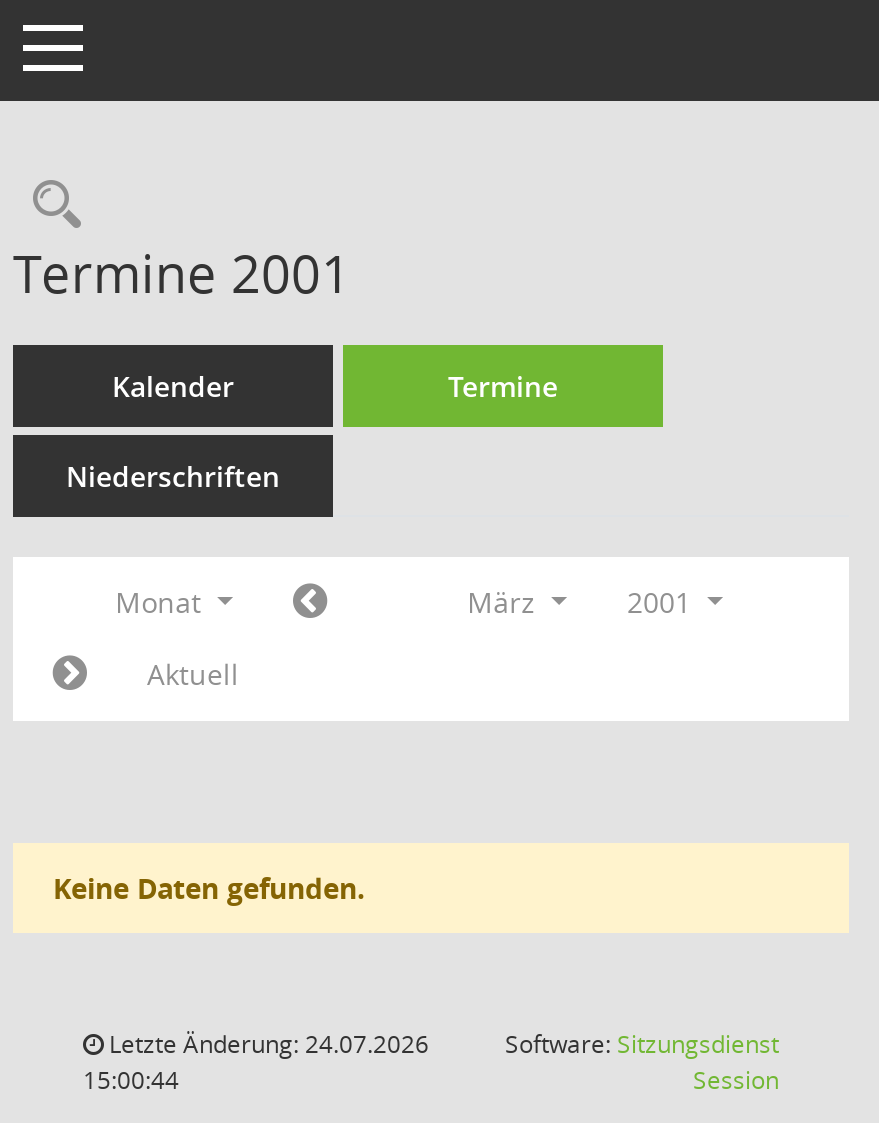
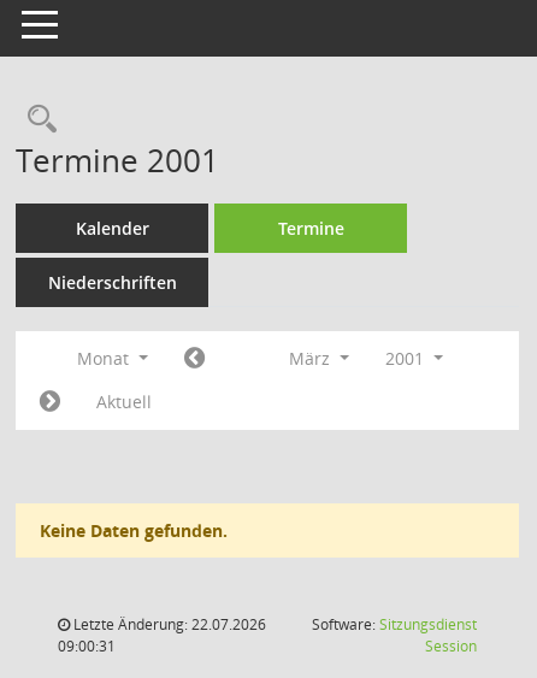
- Letzte Änderung: 24.07.2026
+ Letzte Änderung: 22.07.2026

- 15:00:44
+ 09:00:31
